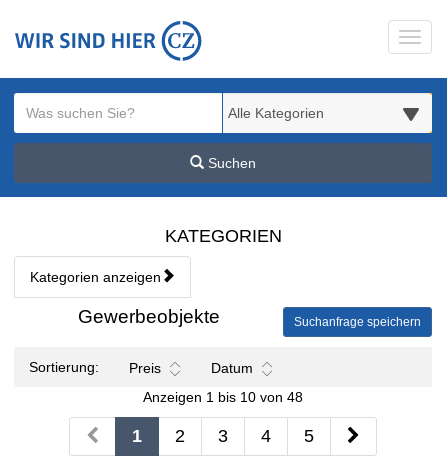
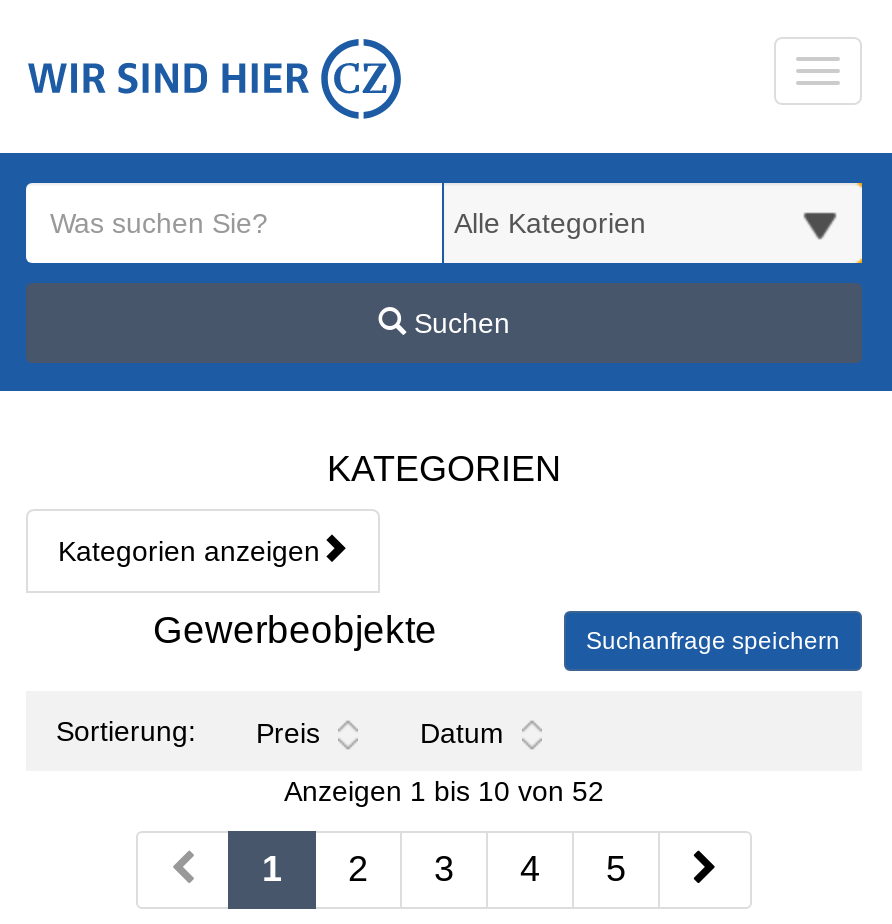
- Anzeigen 1 bis 10 von 48
+ Anzeigen 1 bis 10 von 52
